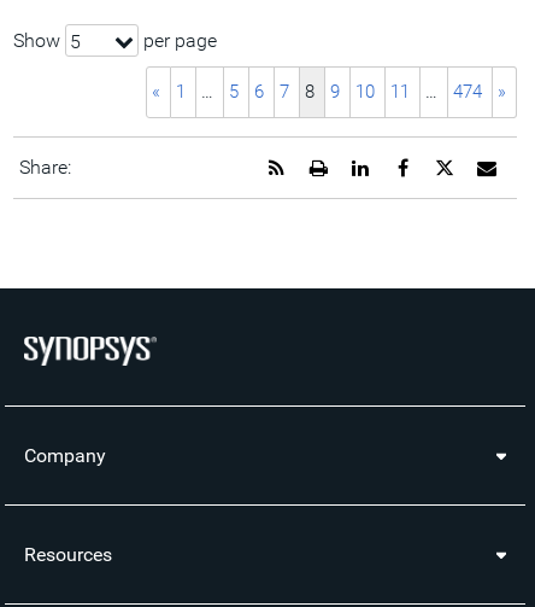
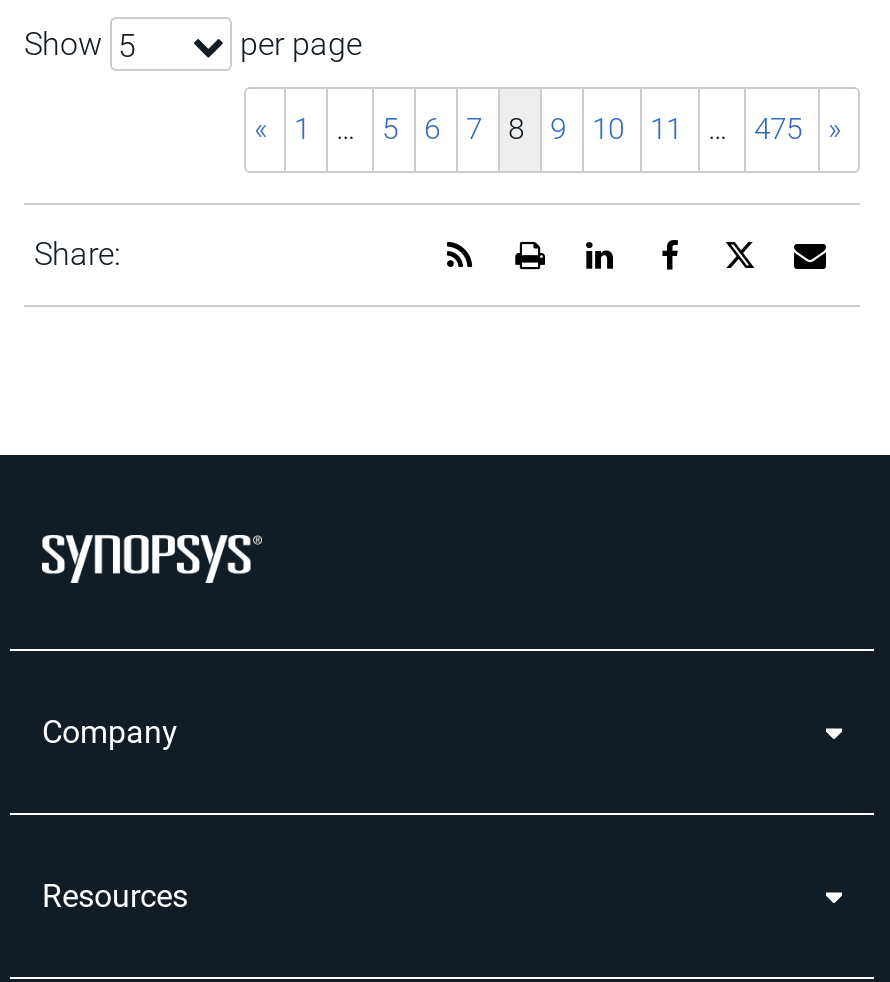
- 474
+ 475
